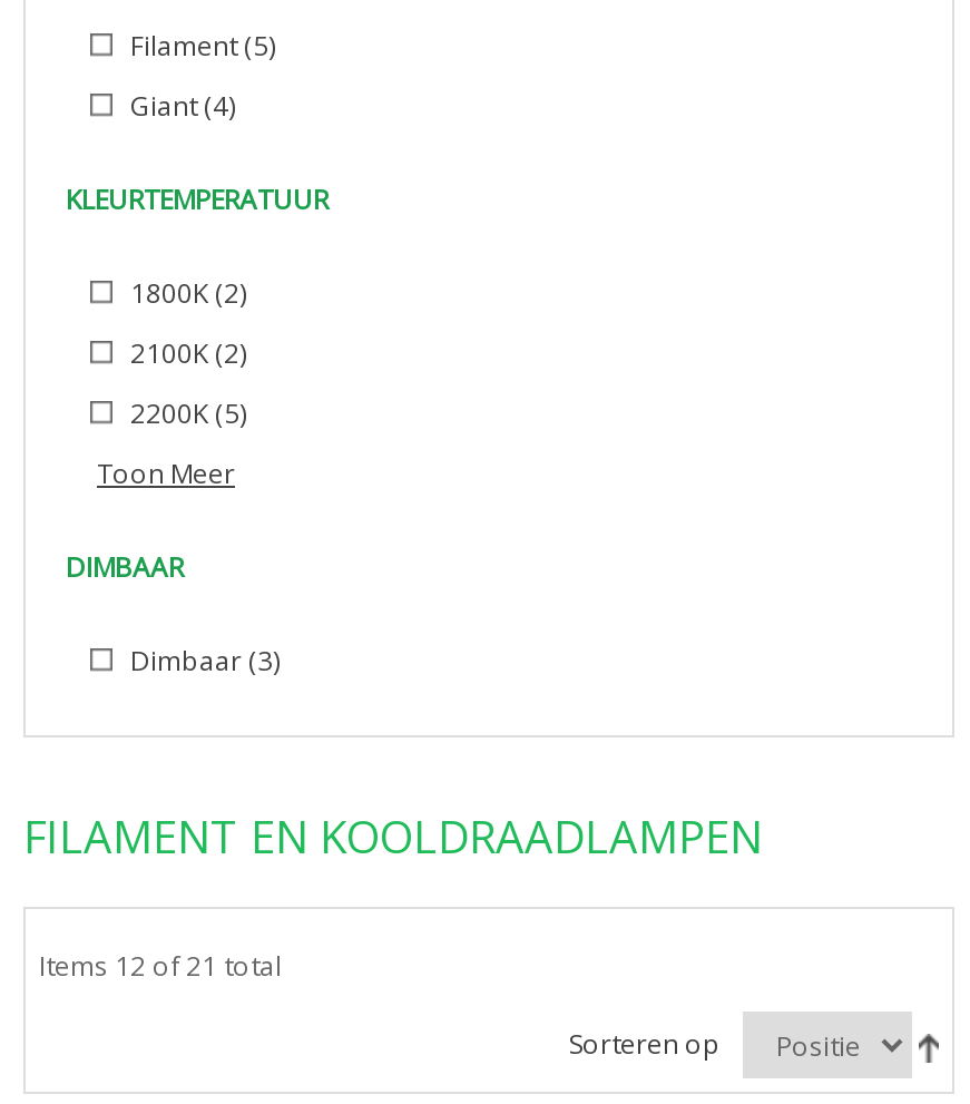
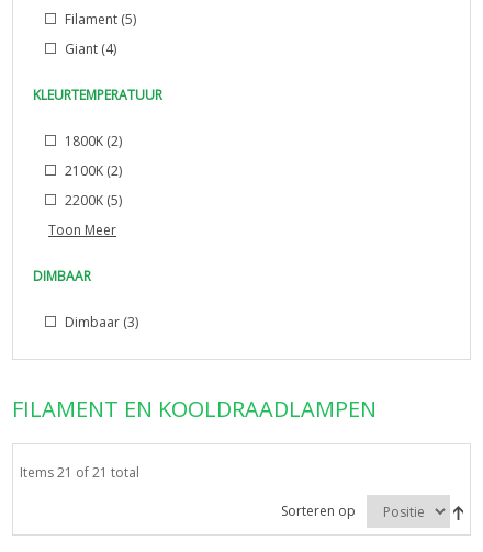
- Items 12 of 21 total
+ Items 21 of 21 total
